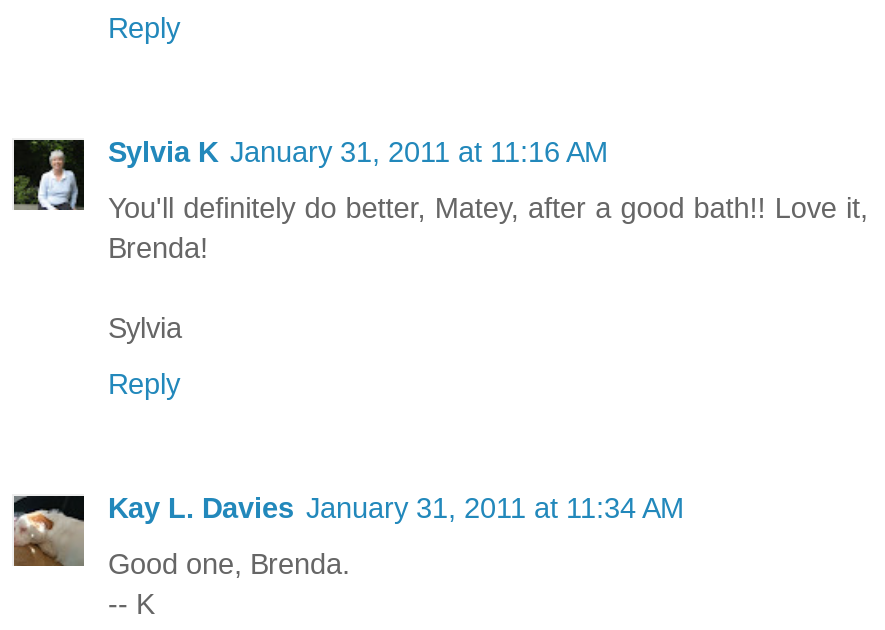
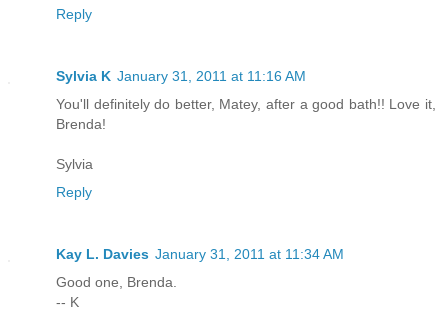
- [image]

- [image]
